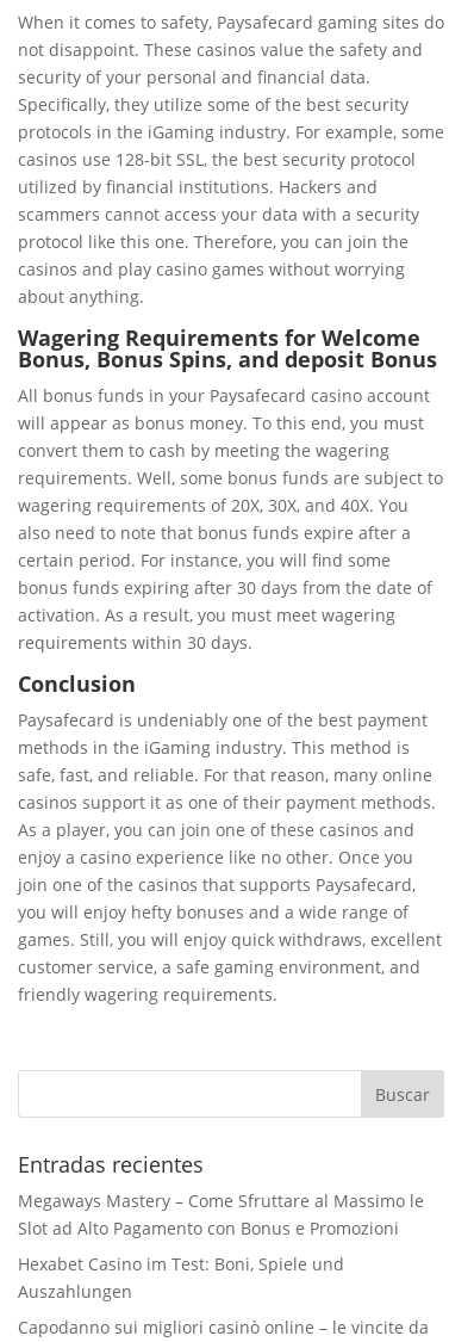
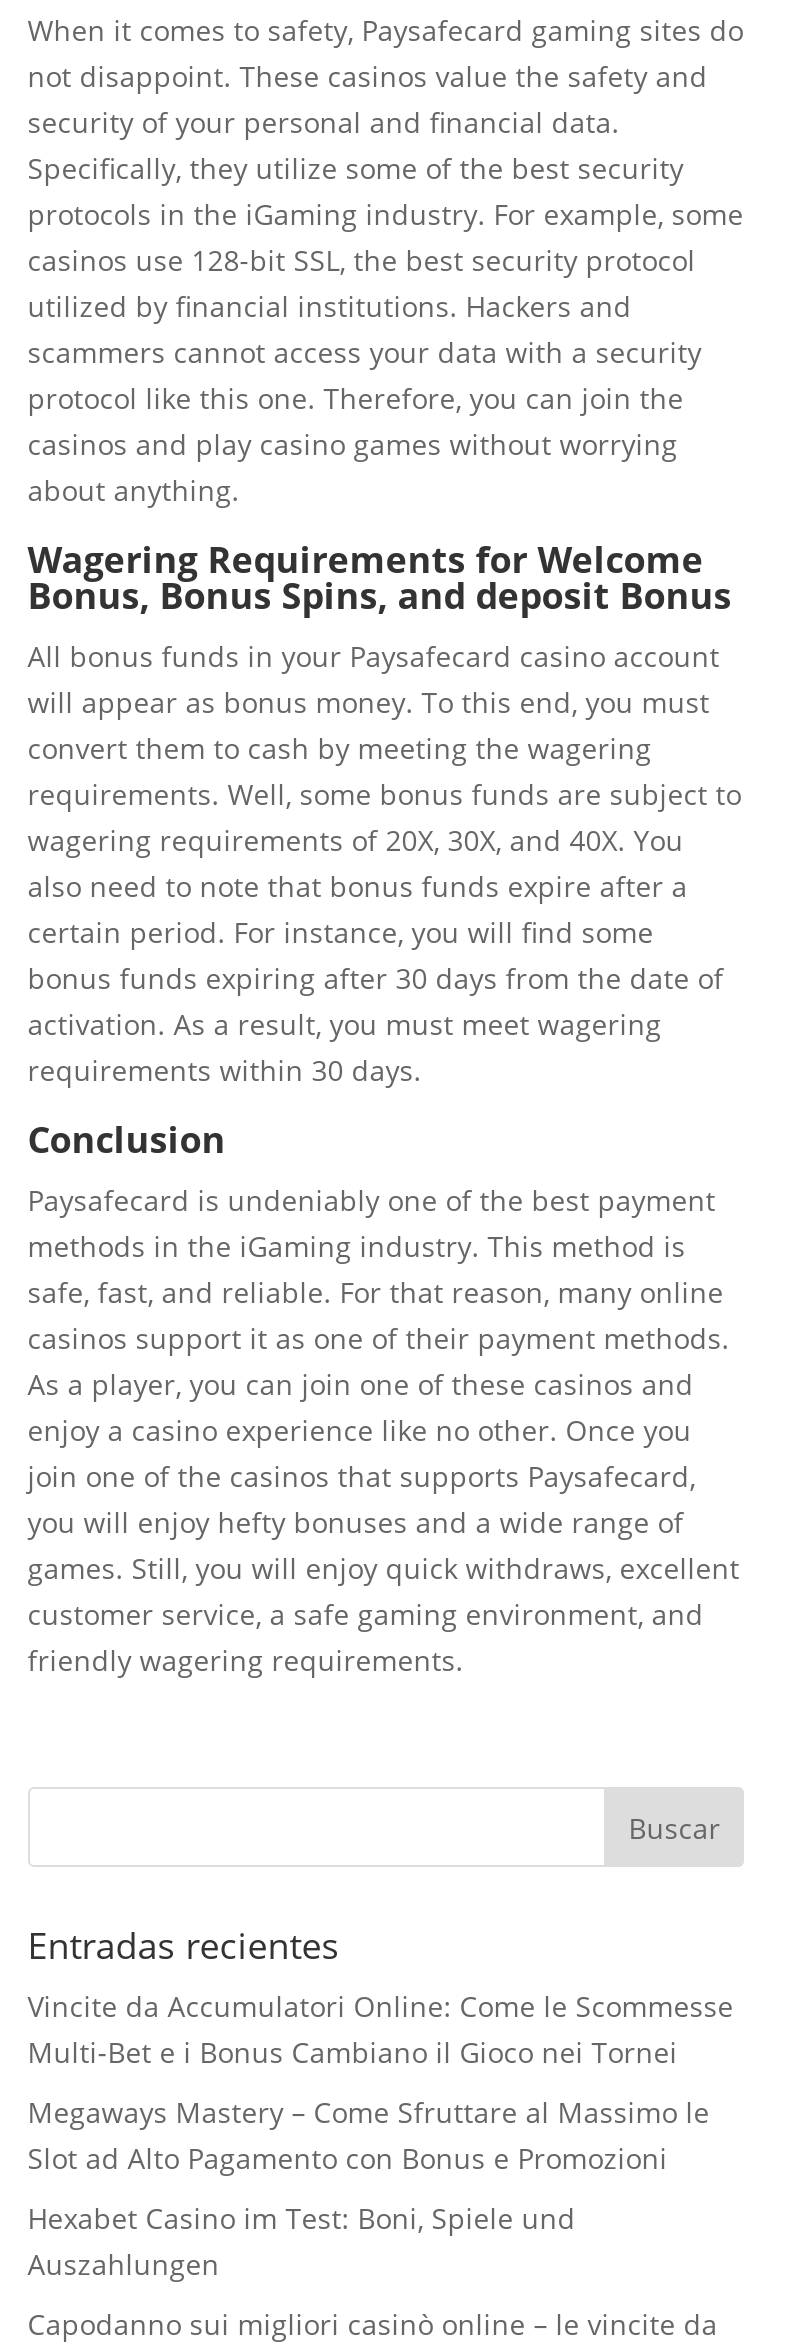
+ Vincite da Accumulatori Online: Come le Scommesse
+ Multi‑Bet e i Bonus Cambiano il Gioco nei Tornei
